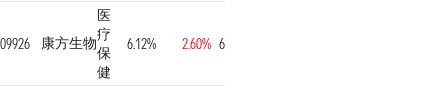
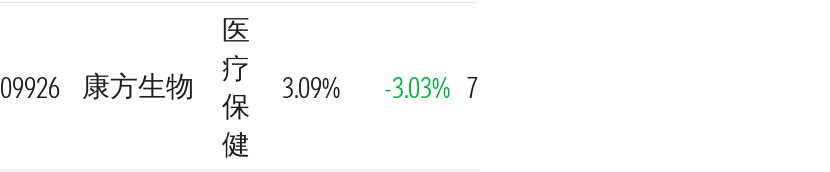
- 6.12%
- 2.60% 6
+ 3.09%
+ -3.03% 7
